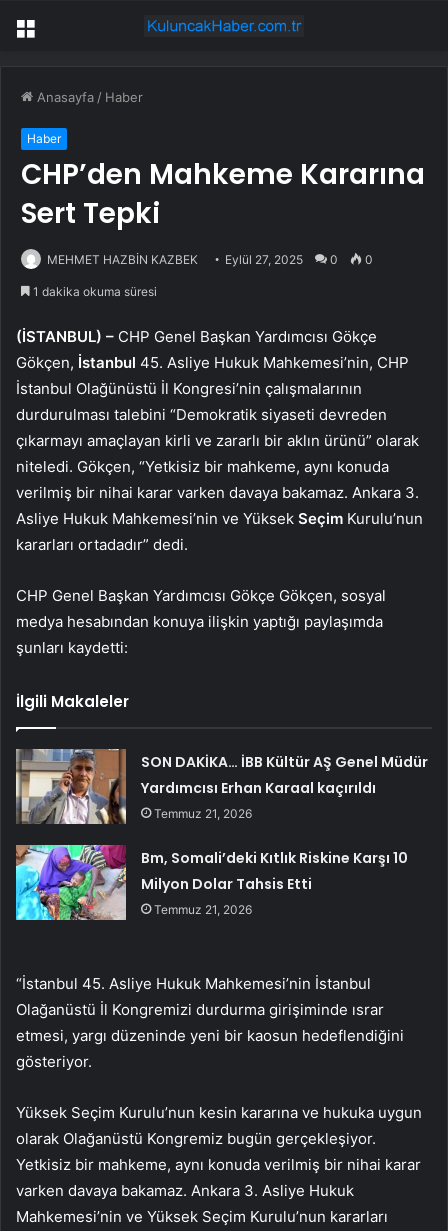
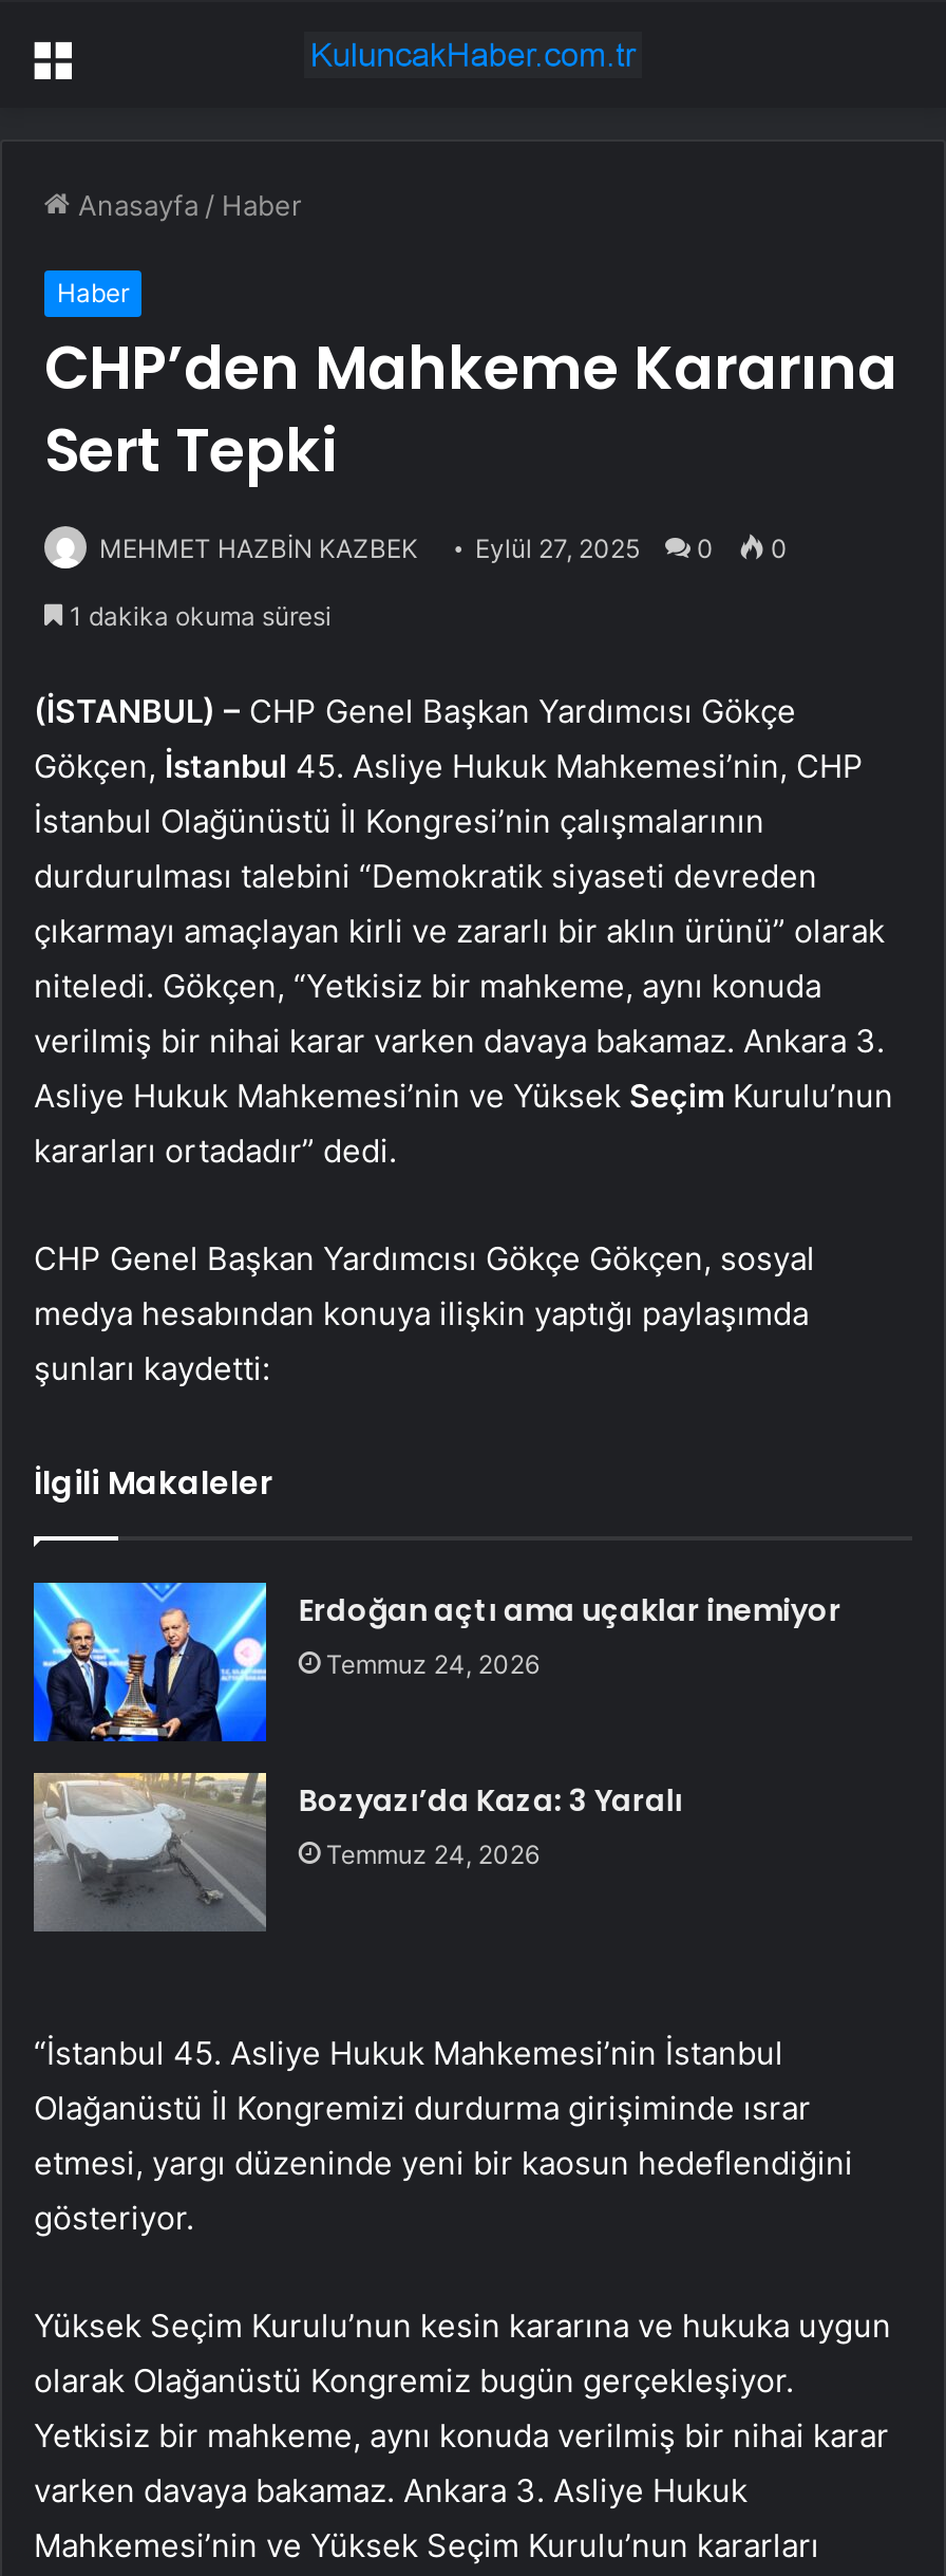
- [image]
- SON DAKİKA… İBB Kültür AŞ Genel Müdür
- Yardımcısı Erhan Karaal kaçırıldı
- Temmuz 21, 2026
+ [image]
+ Erdoğan açtı ama uçaklar inemiyor
+ Temmuz 24, 2026

- [image]
- Bm, Somali’deki Kıtlık Riskine Karşı 10
- Milyon Dolar Tahsis Etti
- Temmuz 21, 2026
+ [image]
+ Bozyazı’da Kaza: 3 Yaralı
+ Temmuz 24, 2026
